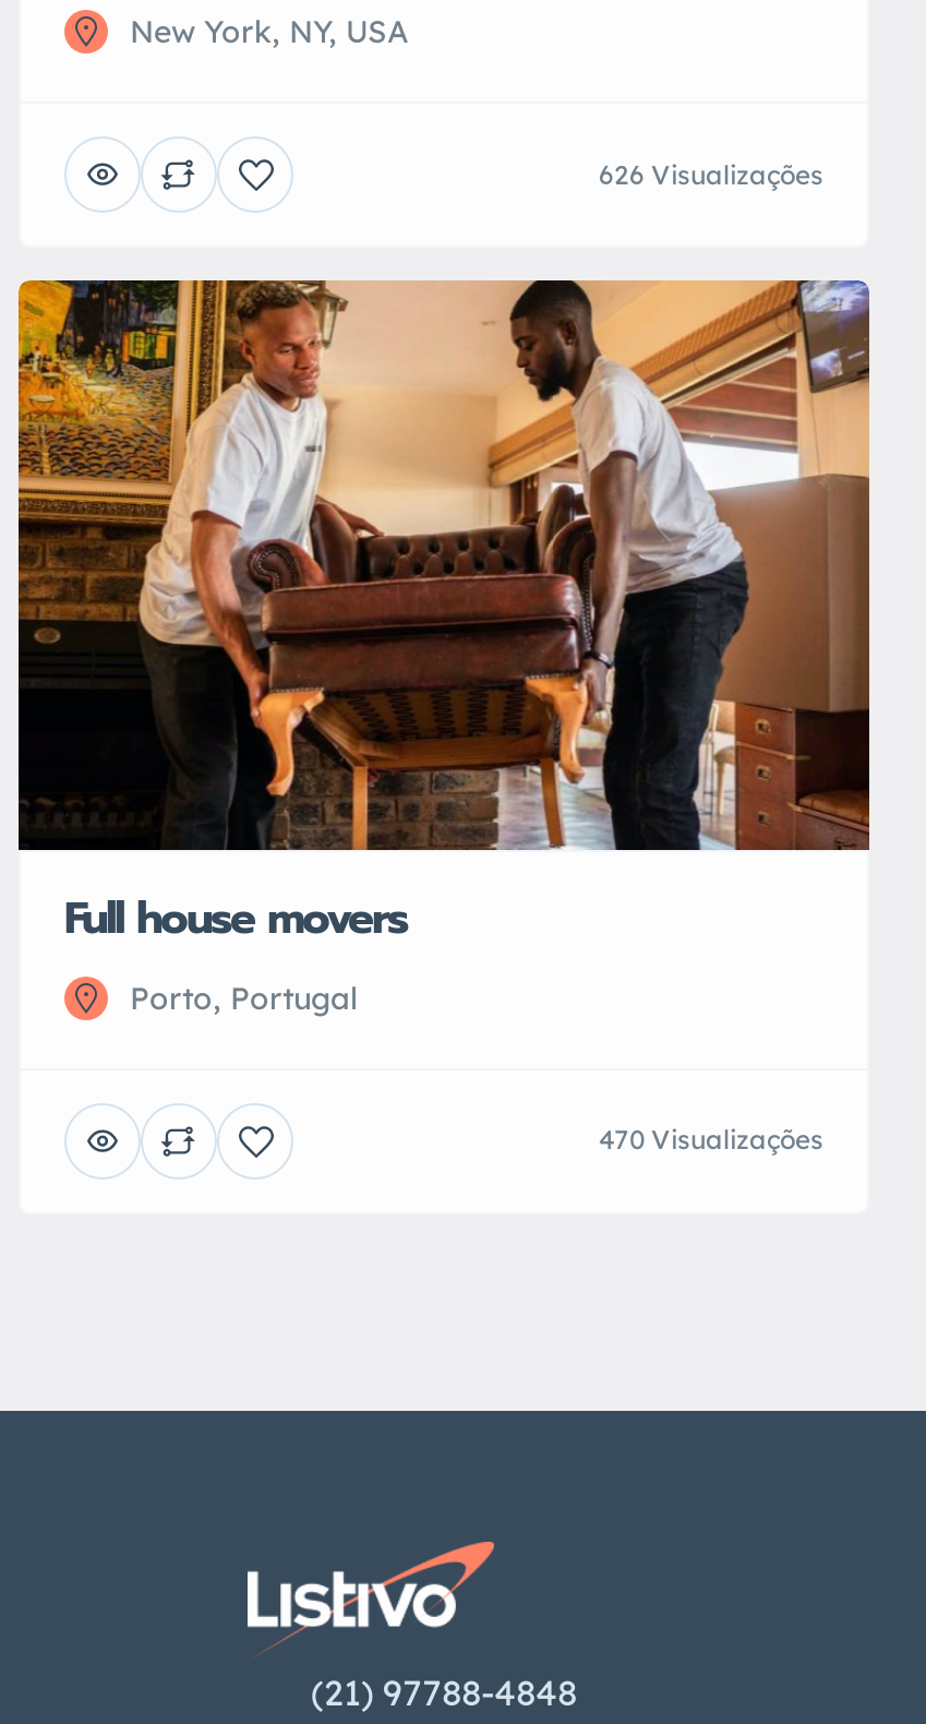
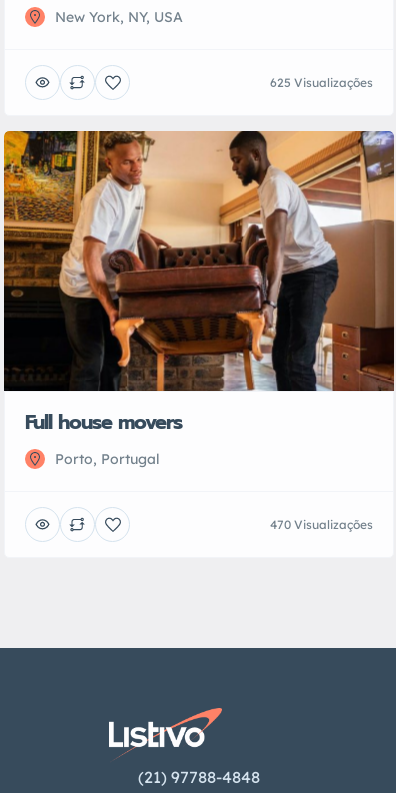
- 626 Visualizações
+ 625 Visualizações
